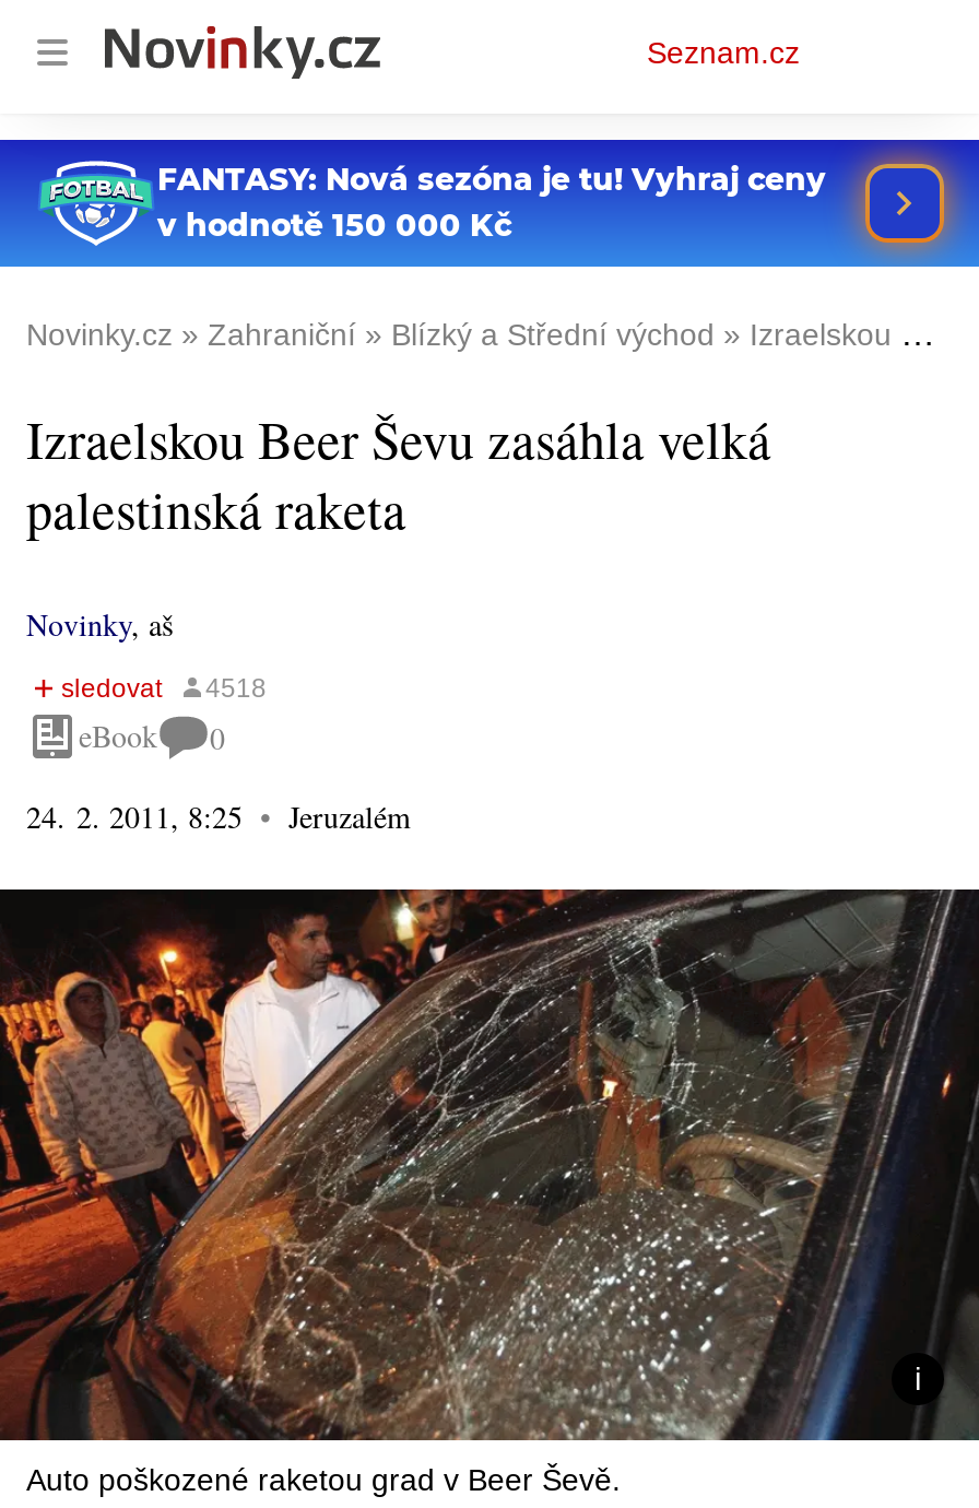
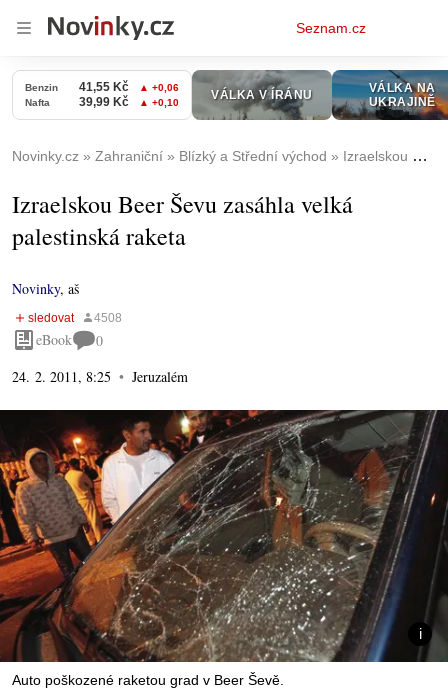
- [image]
+ [image]
